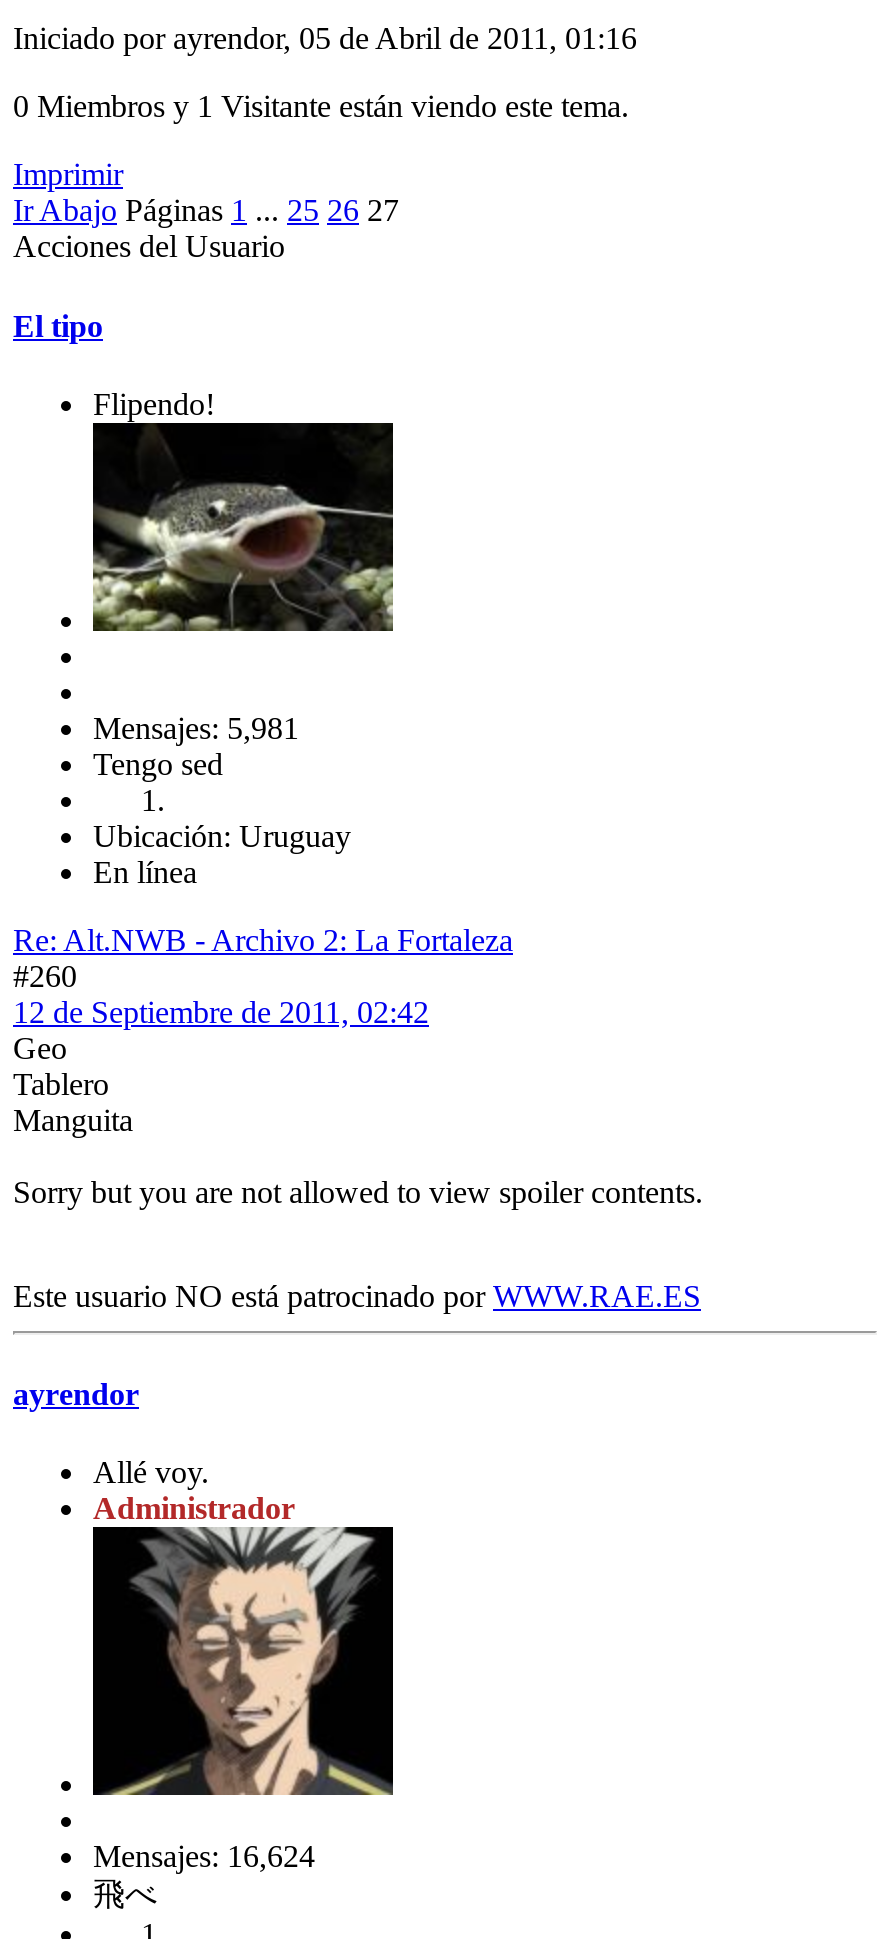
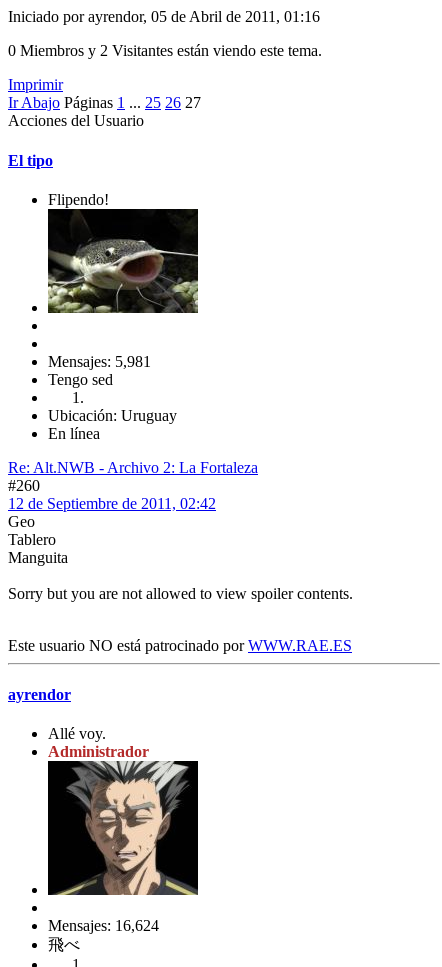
- 0 Miembros y 1 Visitante están viendo este tema.
+ 0 Miembros y 2 Visitantes están viendo este tema.
